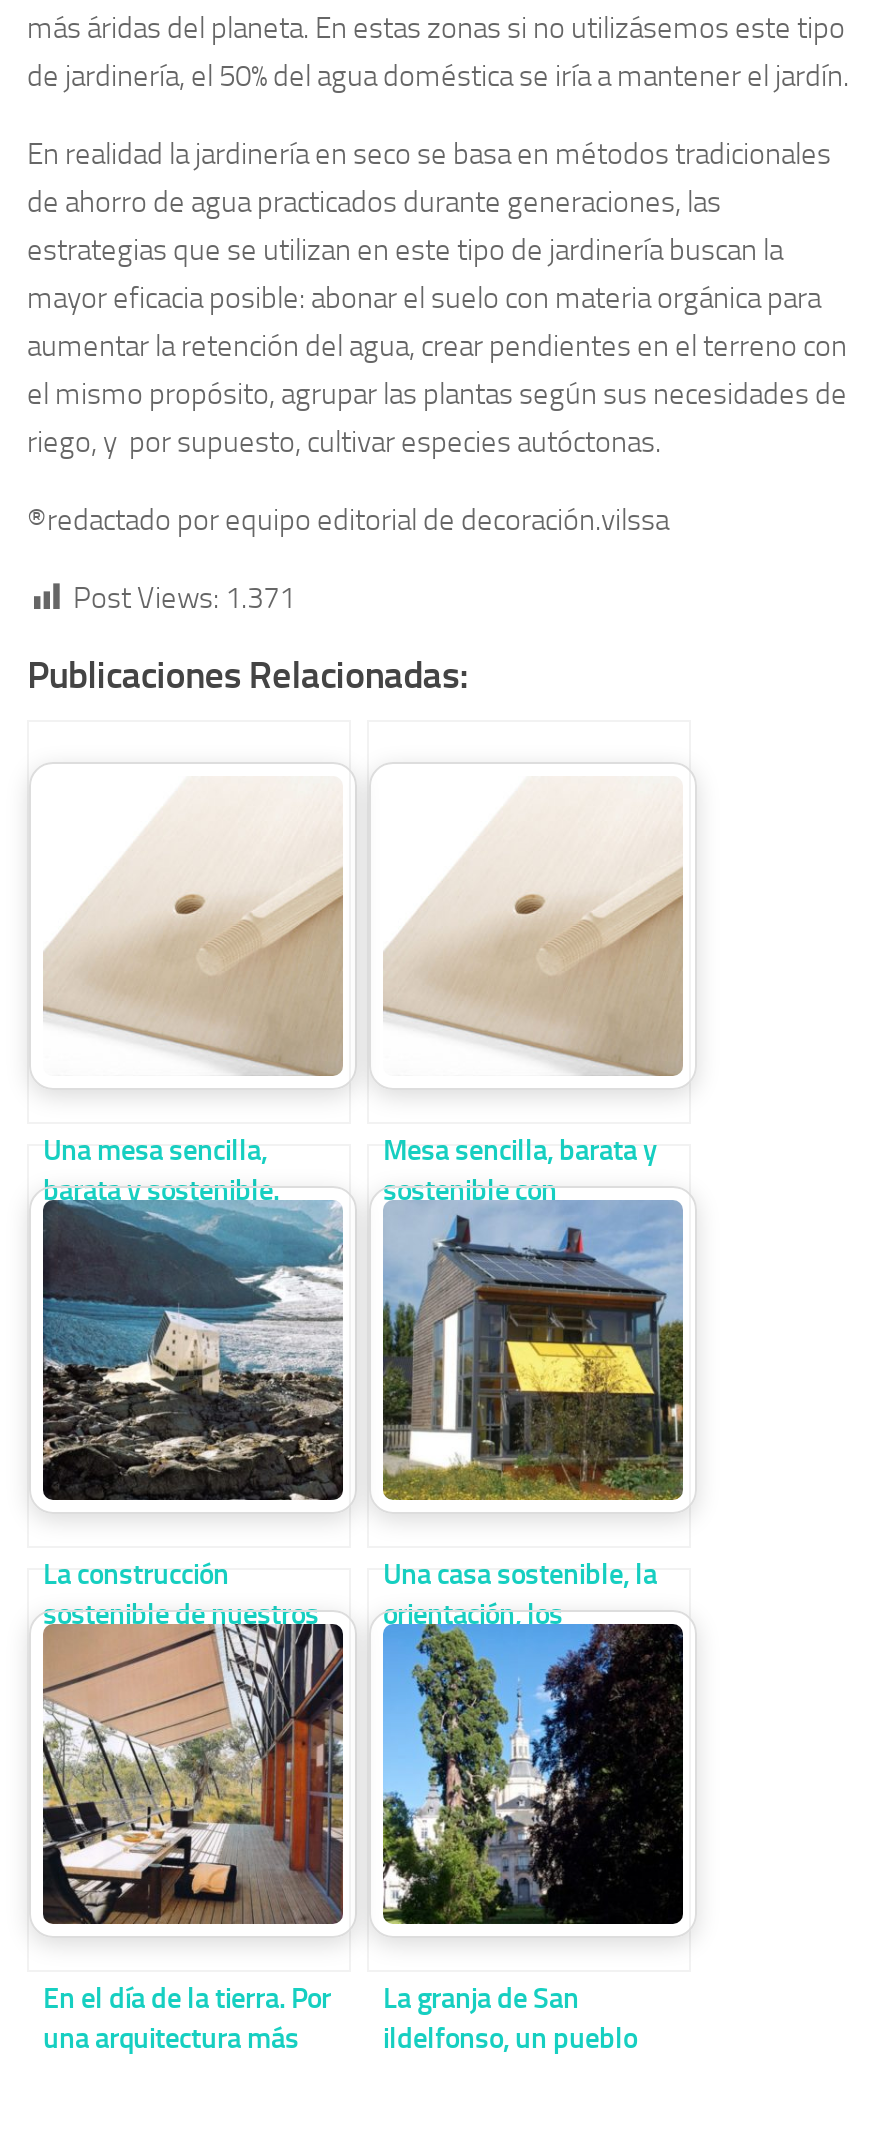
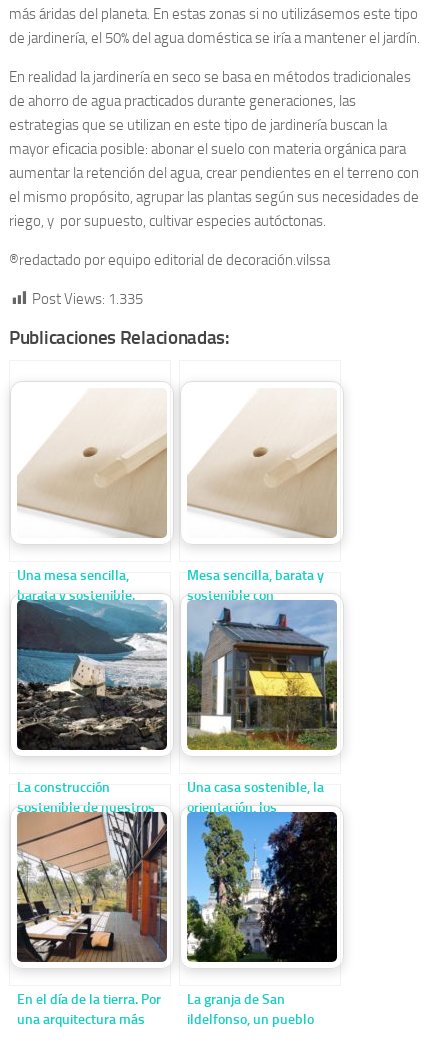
- Post Views: 1.371
+ Post Views: 1.335
